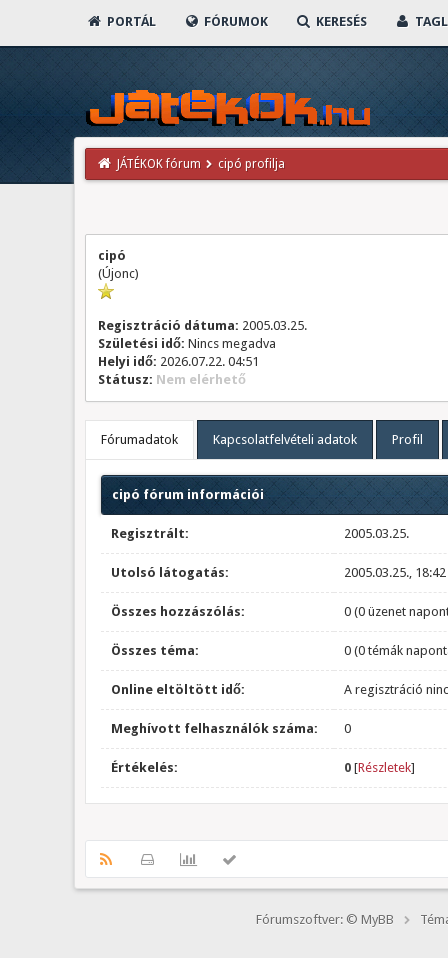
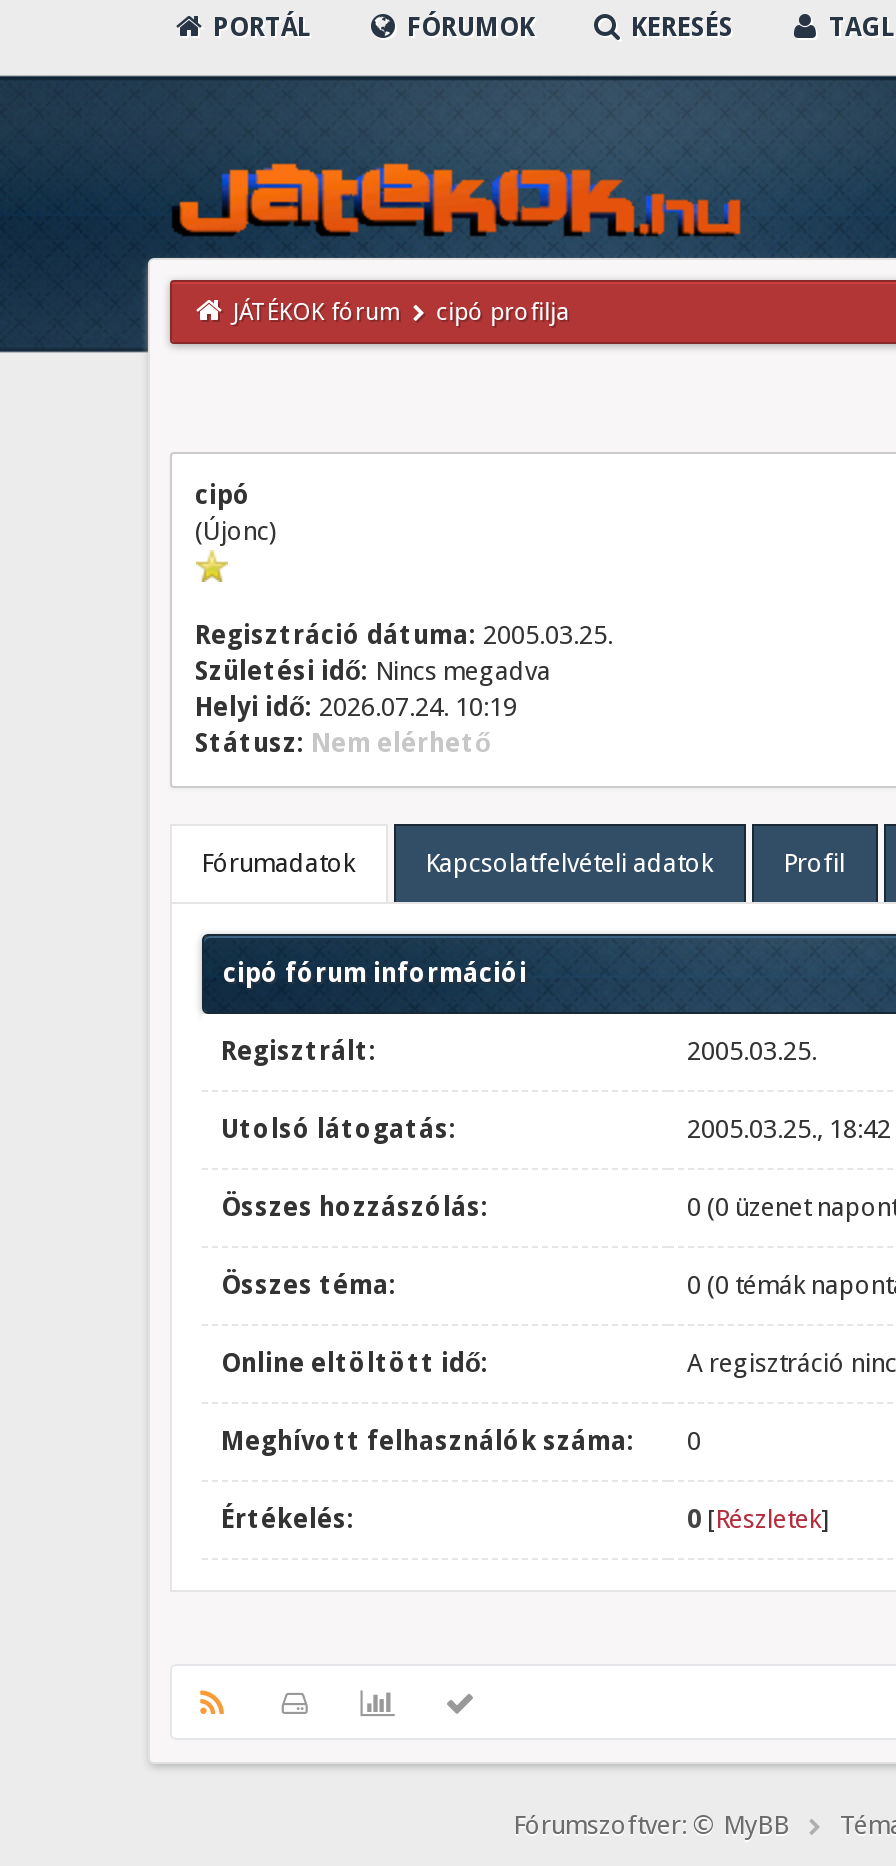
- Helyi idő: 2026.07.22. 04:51
+ Helyi idő: 2026.07.24. 10:19
